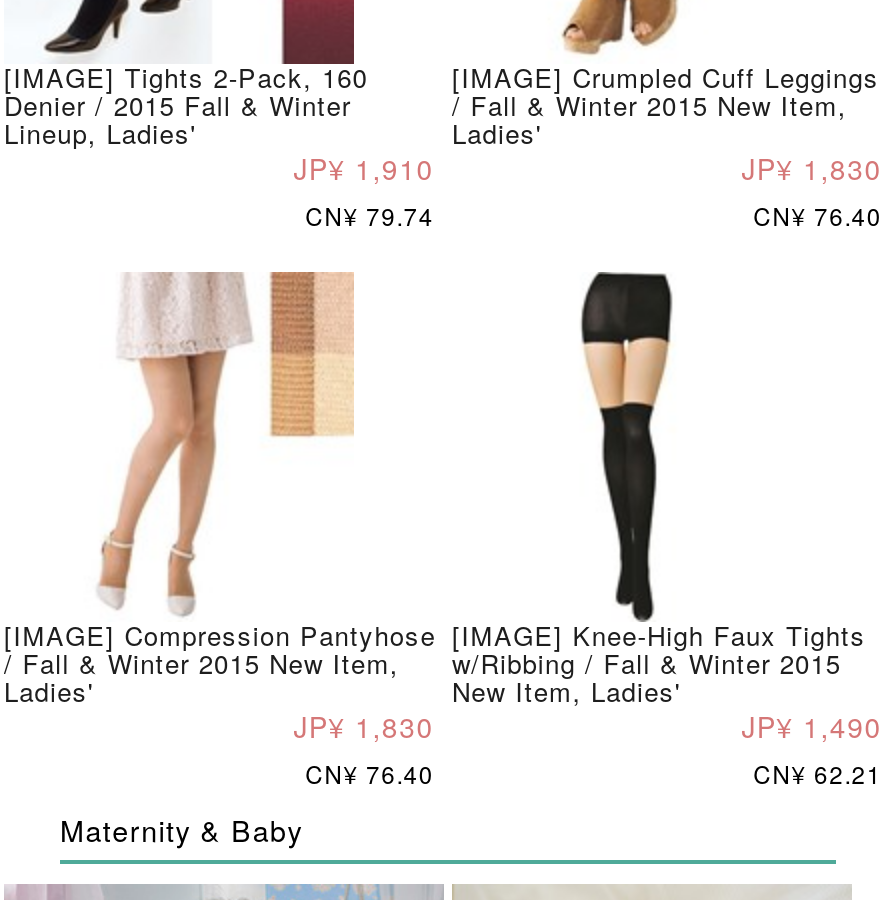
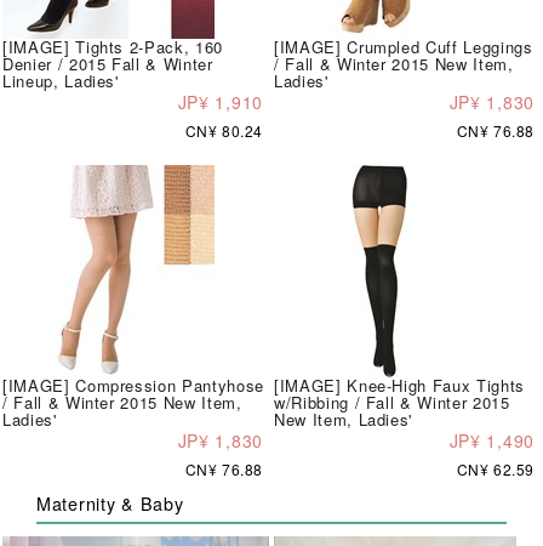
- CN¥ 79.74
+ CN¥ 80.24

- CN¥ 76.40
+ CN¥ 76.88

- CN¥ 76.40
+ CN¥ 76.88

- CN¥ 62.21
+ CN¥ 62.59
